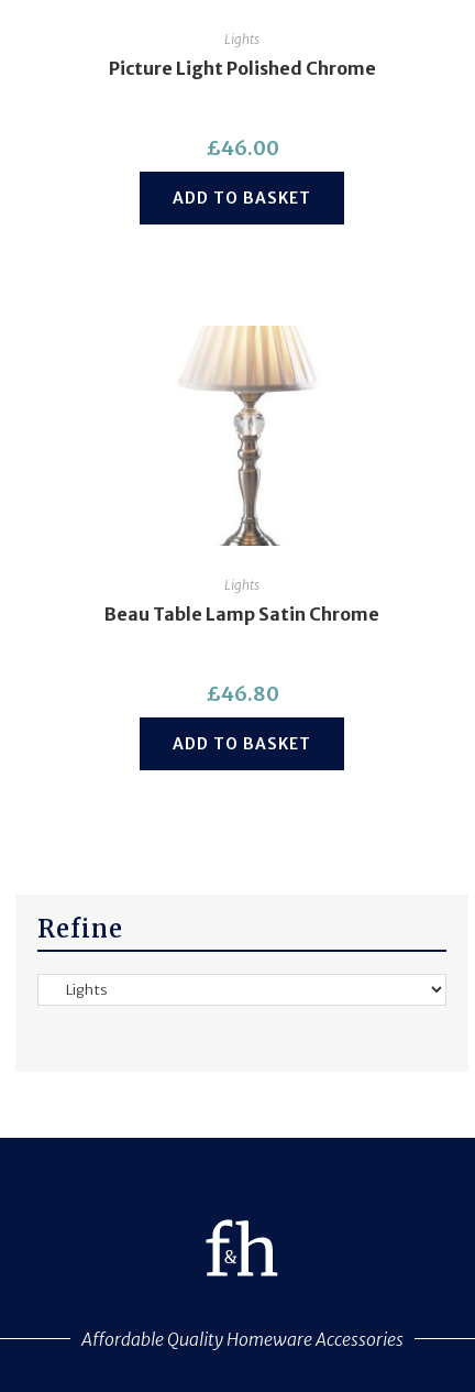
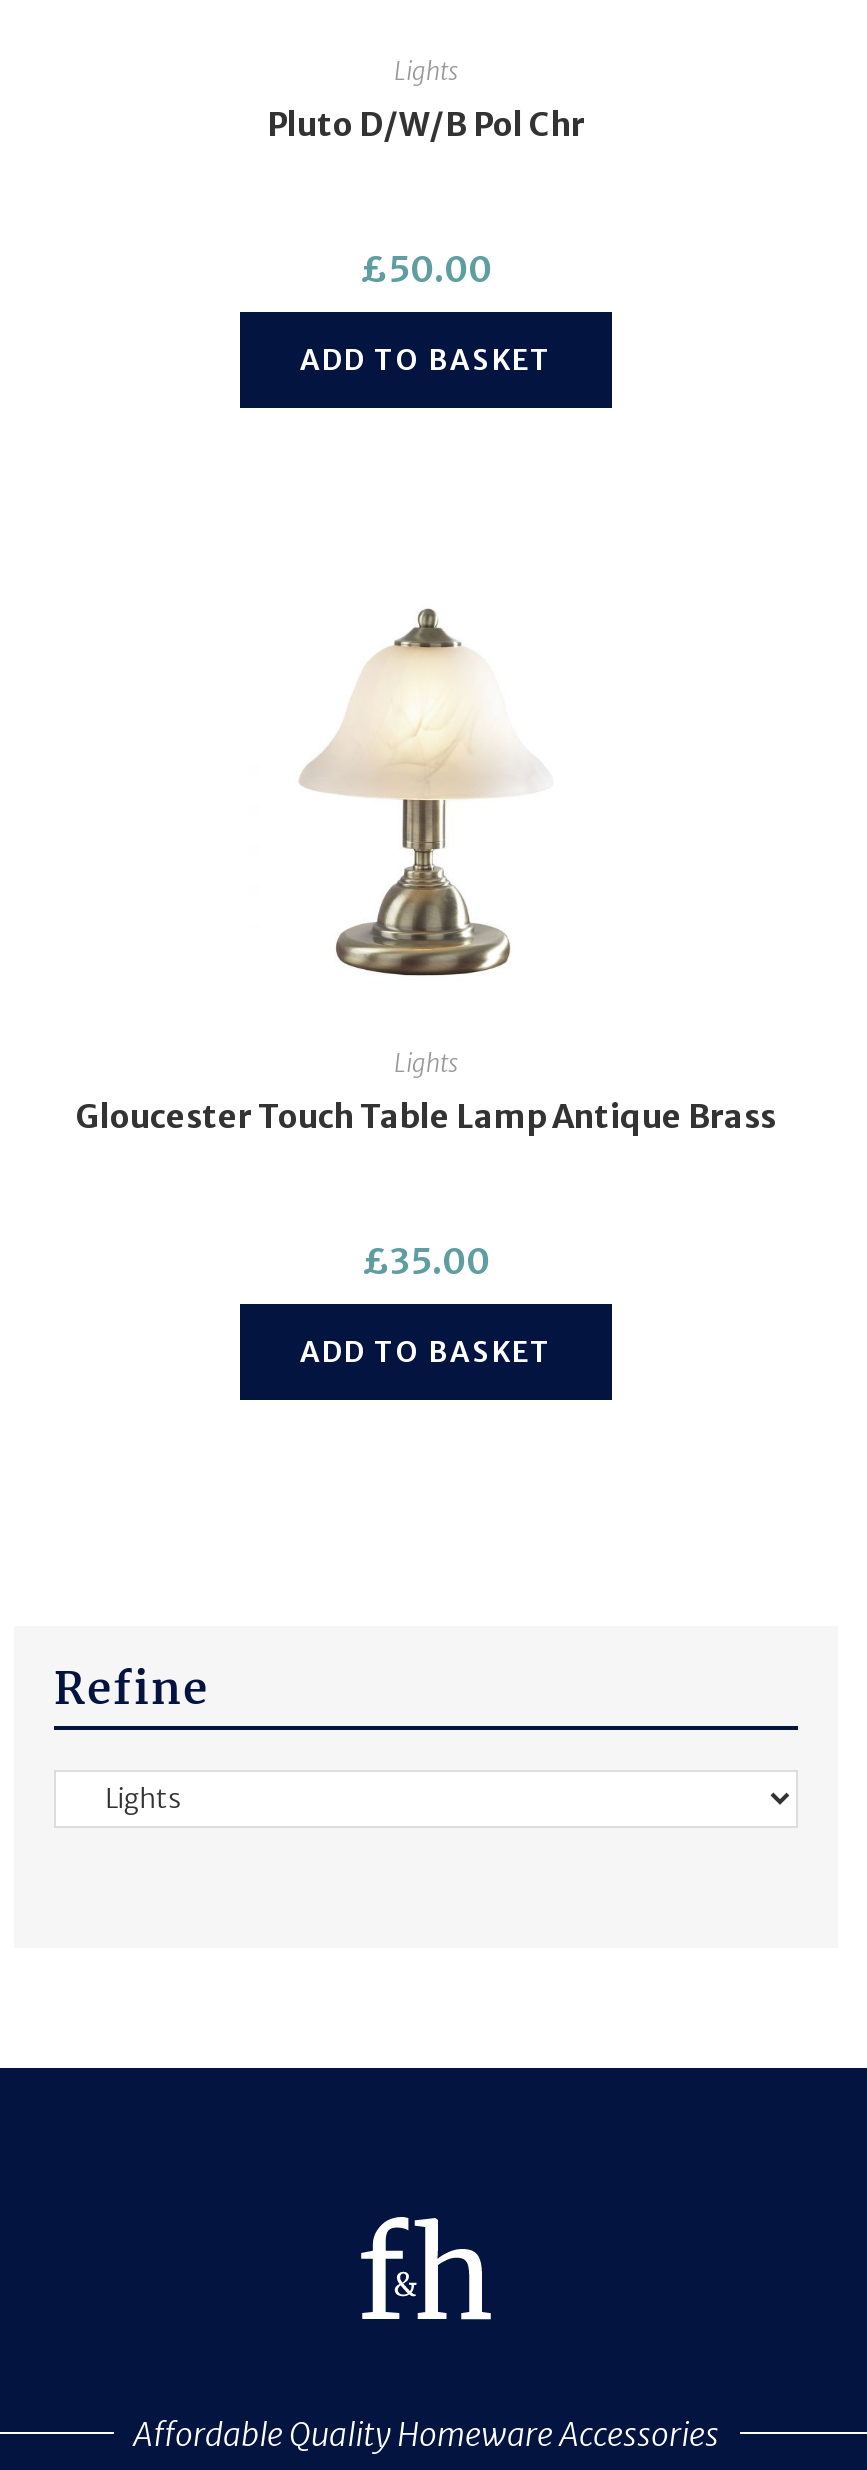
- Picture Light Polished Chrome
+ Pluto D/W/B Pol Chr

- £46.00
+ £50.00

- [image]
+ [image]

- Beau Table Lamp Satin Chrome
+ Gloucester Touch Table Lamp Antique Brass

- £46.80
+ £35.00
